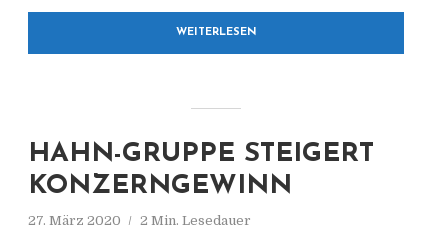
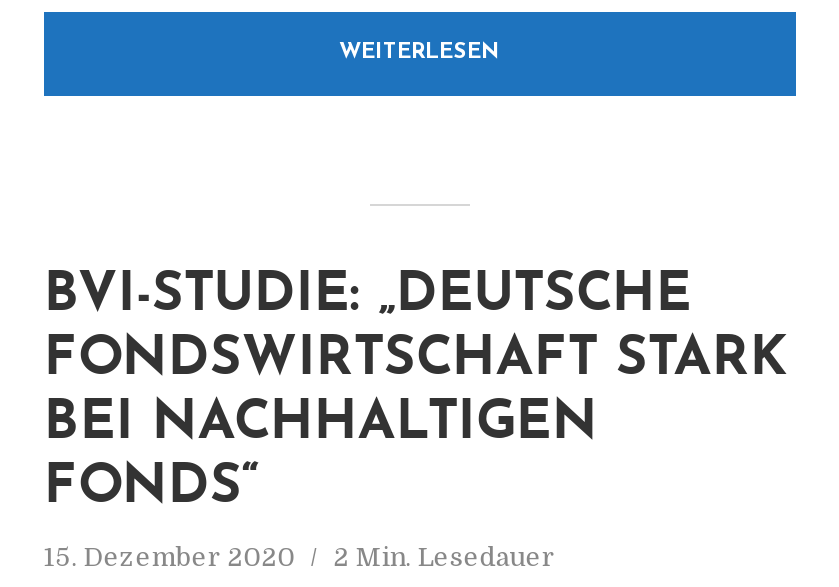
- HAHN-GRUPPE STEIGERT
- KONZERNGEWINN
+ BVI-STUDIE: „DEUTSCHE
+ FONDSWIRTSCHAFT STARK
+ BEI NACHHALTIGEN
+ FONDS“

- 27. März 2020 2 Min. Lesedauer
+ 15. Dezember 2020 2 Min. Lesedauer
